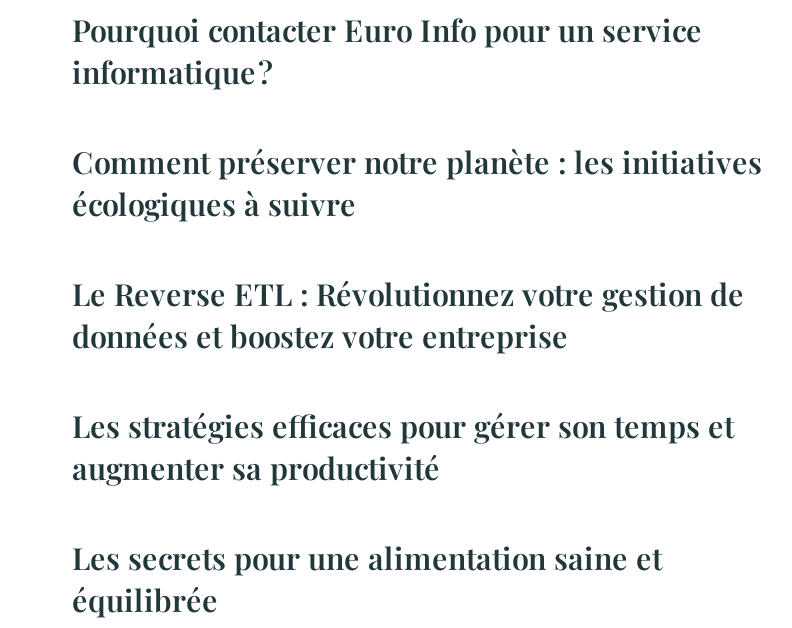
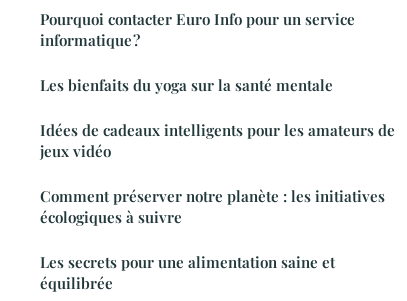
+ Les bienfaits du yoga sur la santé mentale
+ Idées de cadeaux intelligents pour les amateurs de
+ jeux vidéo

moved down: Comment préserver notre planète : les initiatives | écologiques à suivre

- Le Reverse ETL : Révolutionnez votre gestion de
- données et boostez votre entreprise
- Les stratégies efficaces pour gérer son temps et
- augmenter sa productivité
